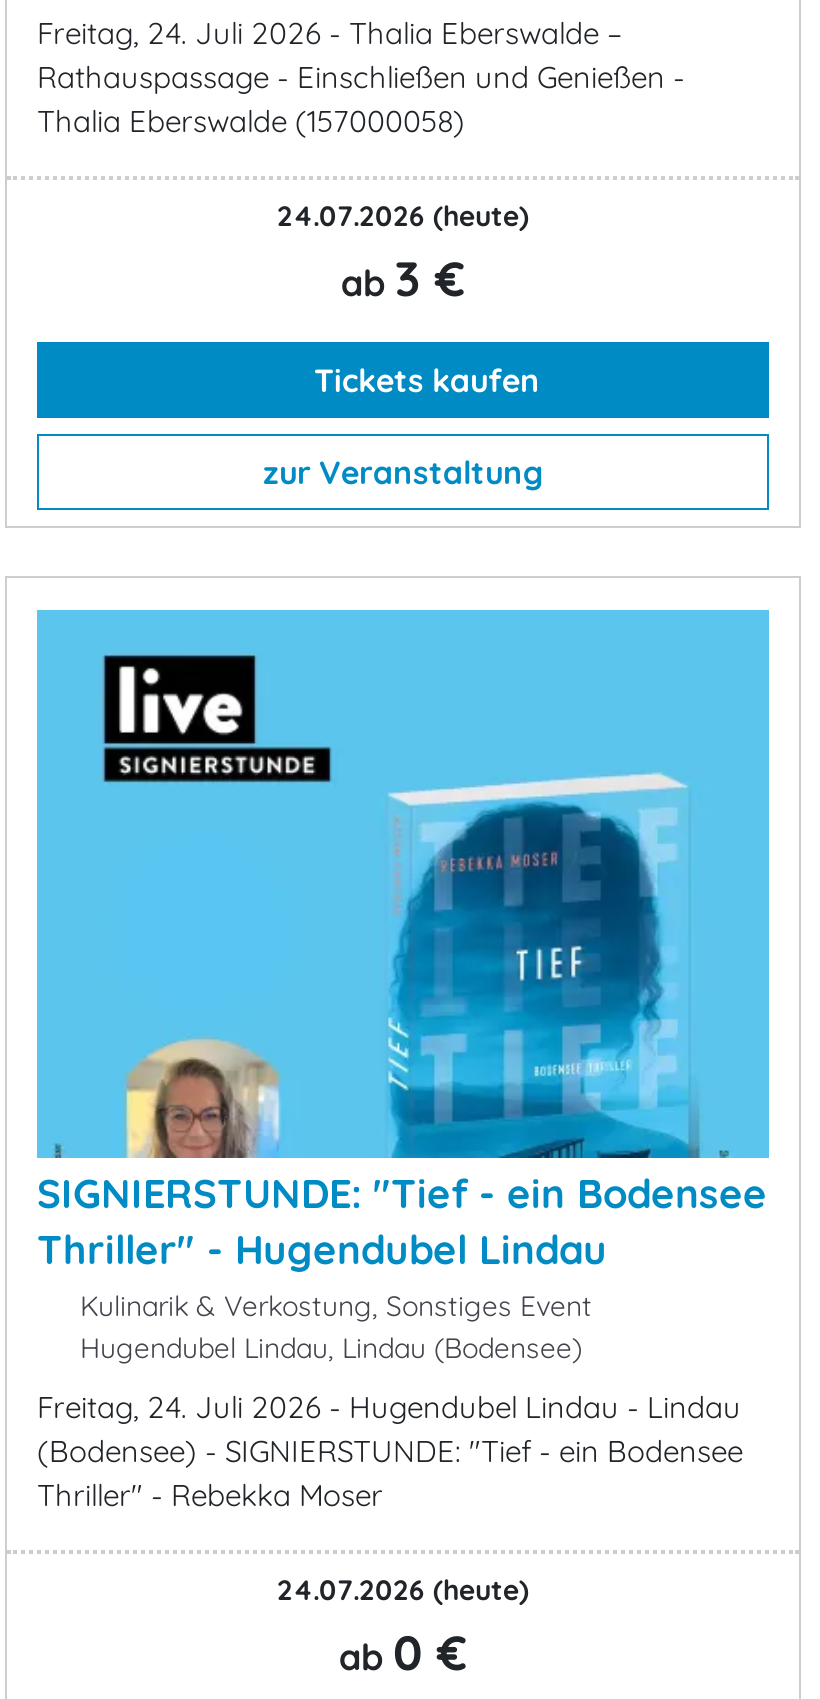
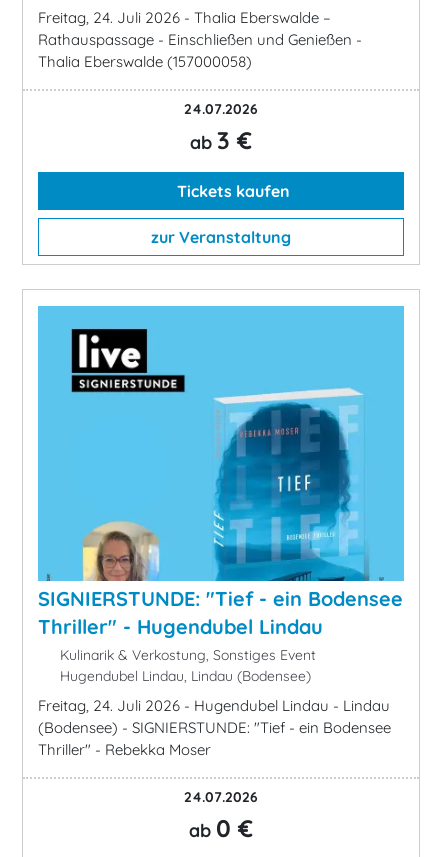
- 24.07.2026 (heute)
+ 24.07.2026

- 24.07.2026 (heute)
+ 24.07.2026
